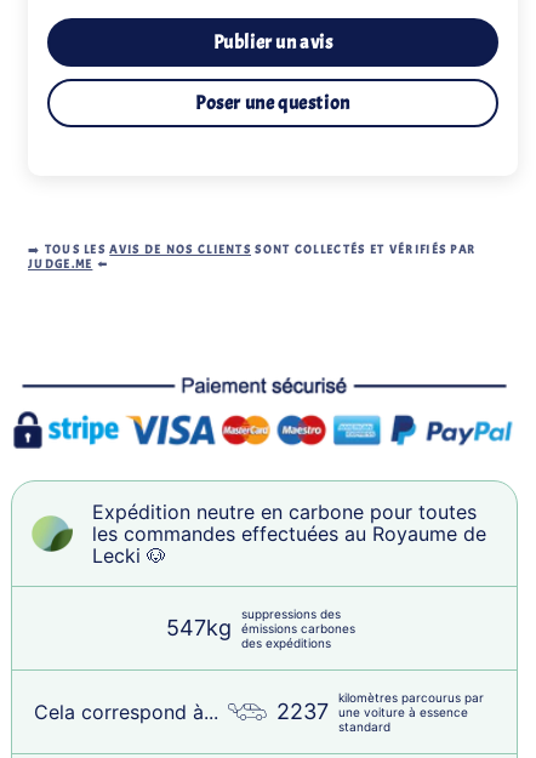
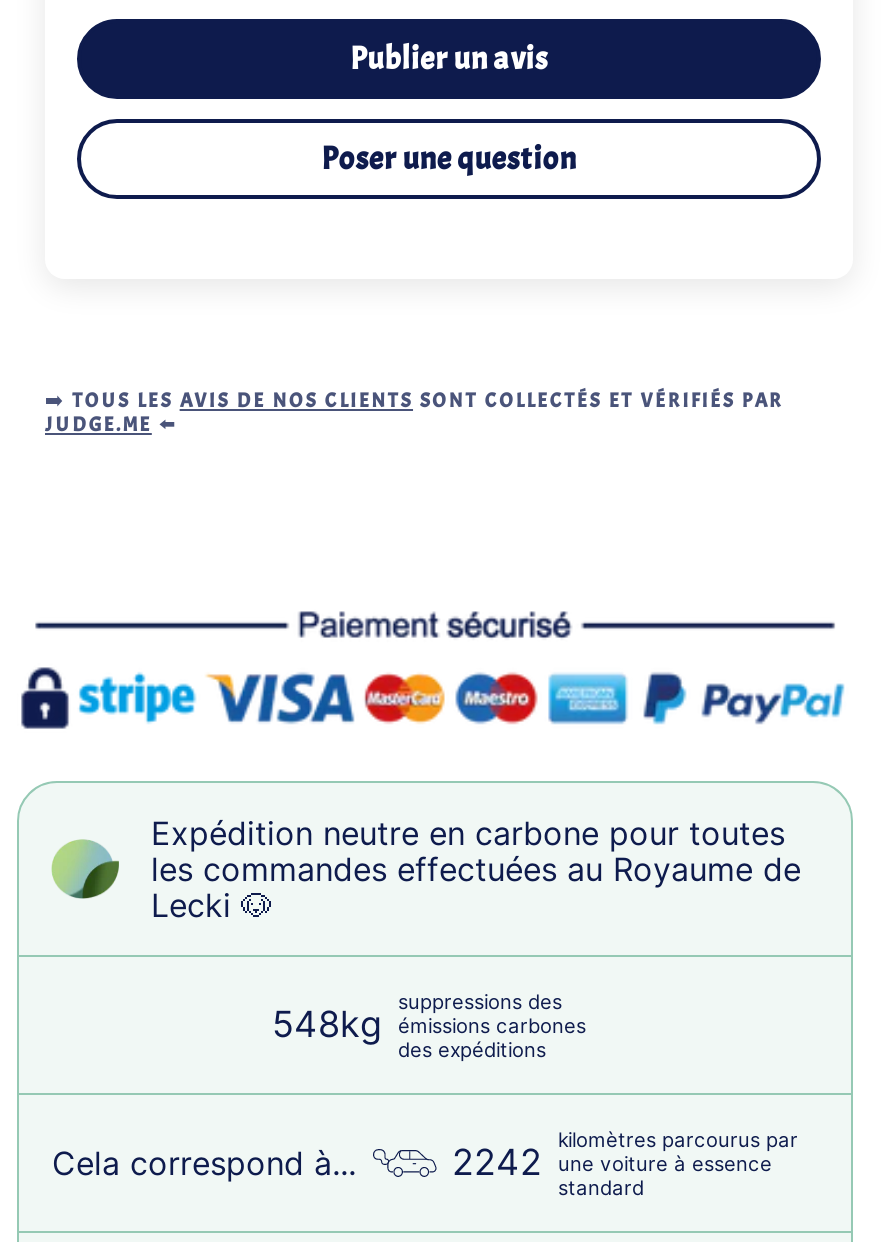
- 547kg émissions carbones
+ 548kg émissions carbones

- 2237 une voiture à essence
+ 2242 une voiture à essence
